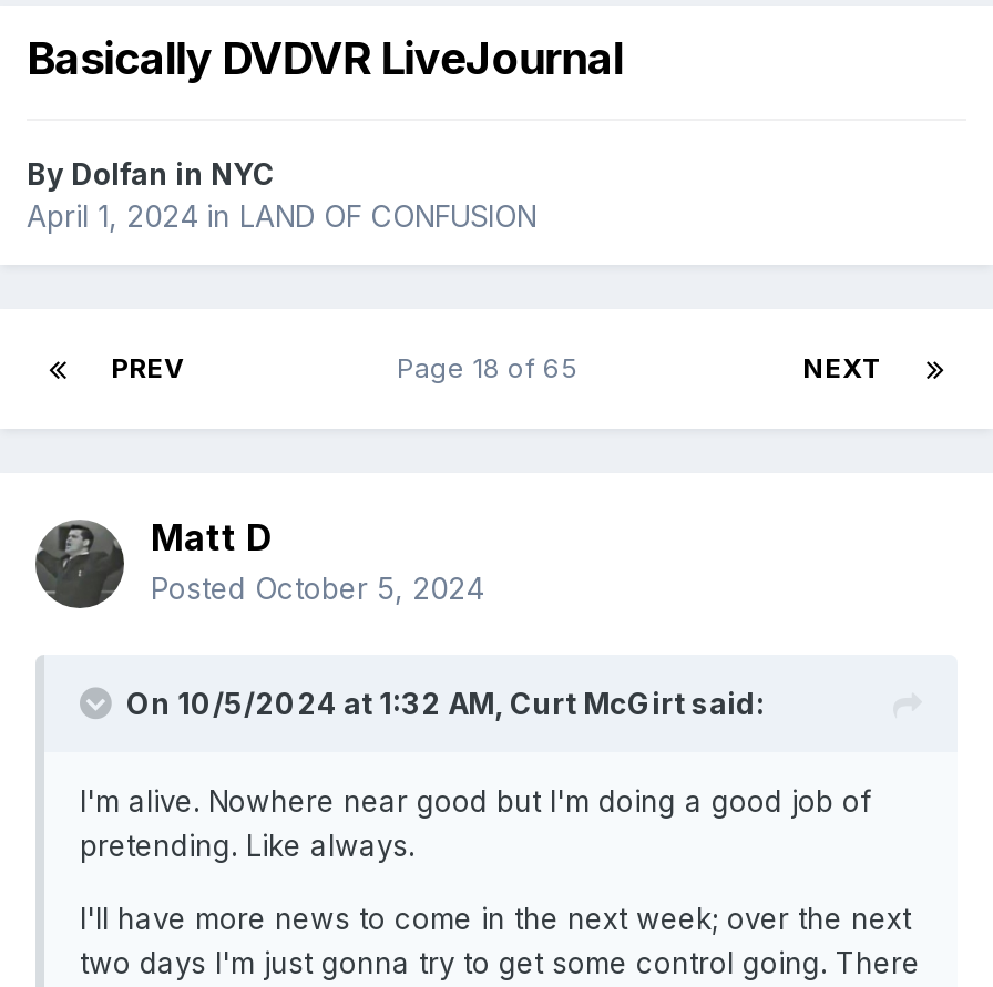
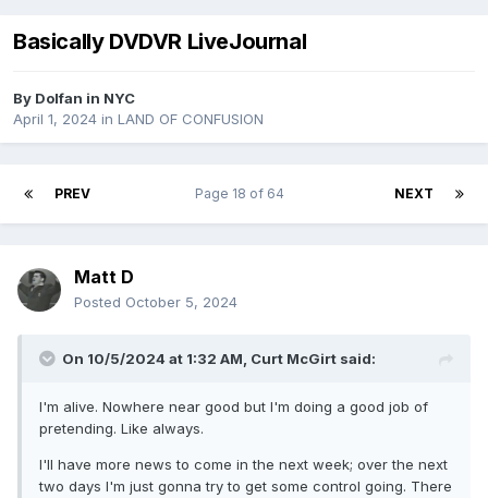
- Page 18 of 65
+ Page 18 of 64
